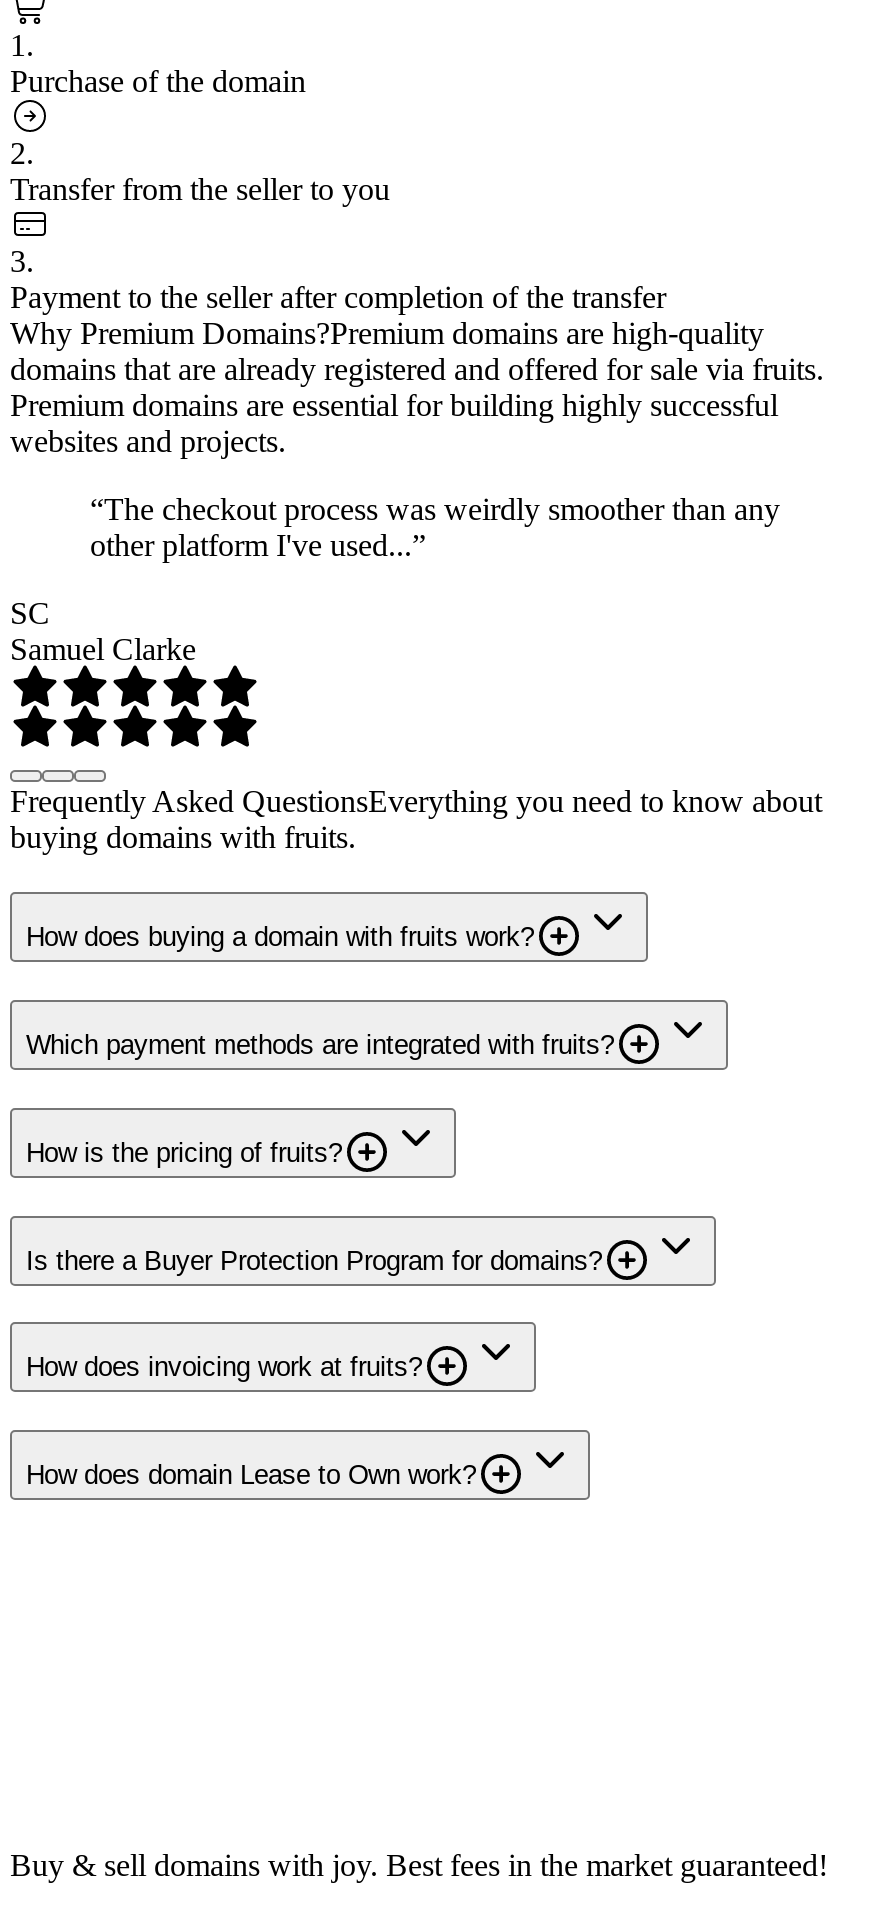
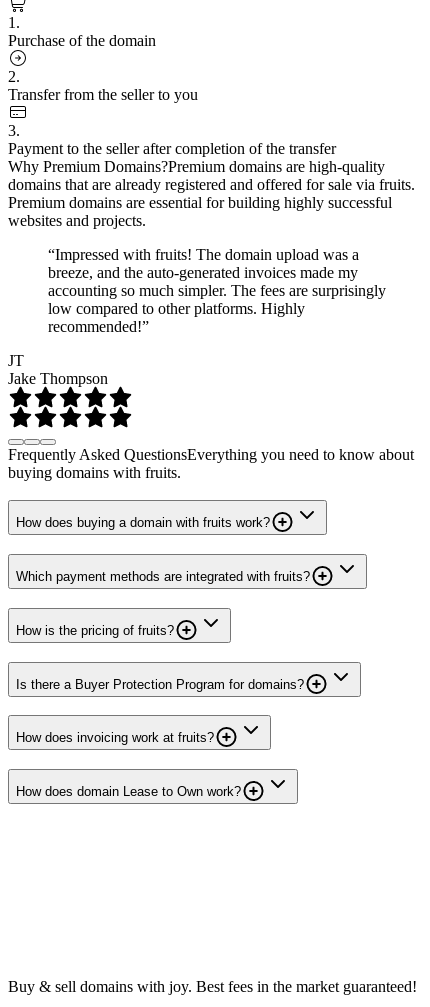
- “The checkout process was weirdly smoother than any
- other platform I've used...”
+ “Impressed with fruits! The domain upload was a
+ breeze, and the auto-generated invoices made my
+ accounting so much simpler. The fees are surprisingly
+ low compared to other platforms. Highly
+ recommended!”

- SC
- Samuel Clarke
+ JT
+ Jake Thompson
